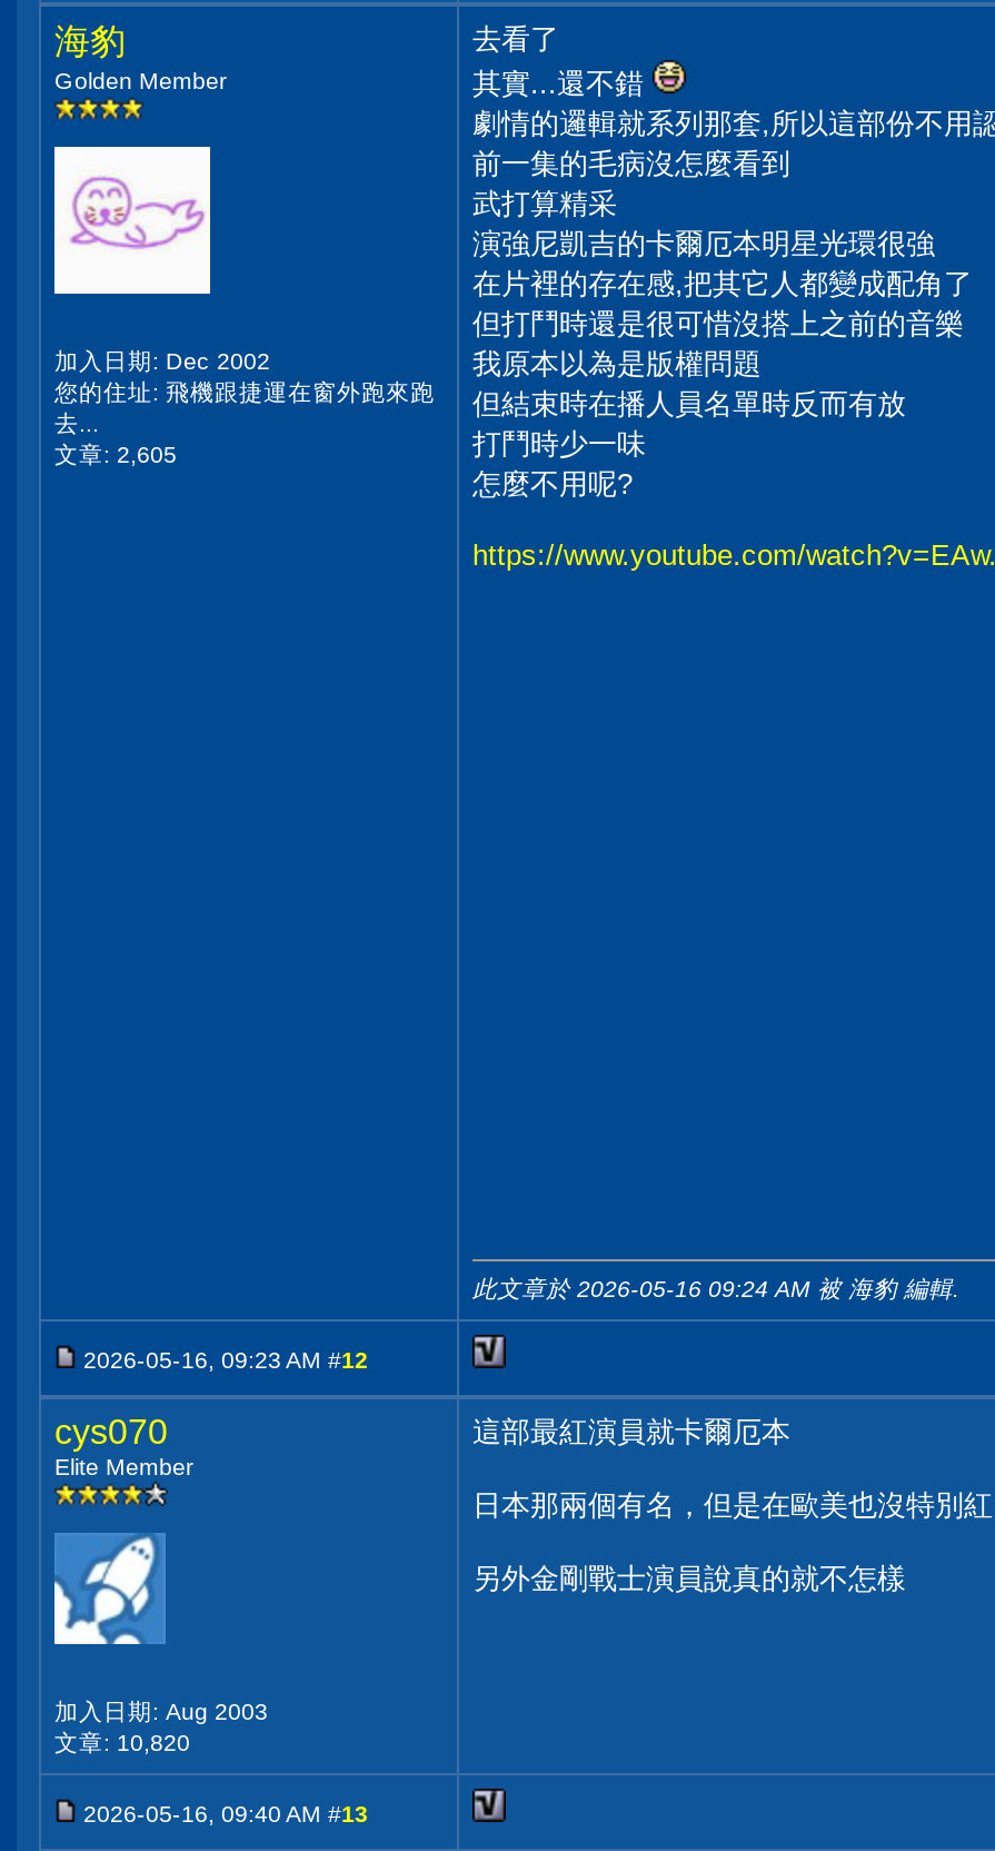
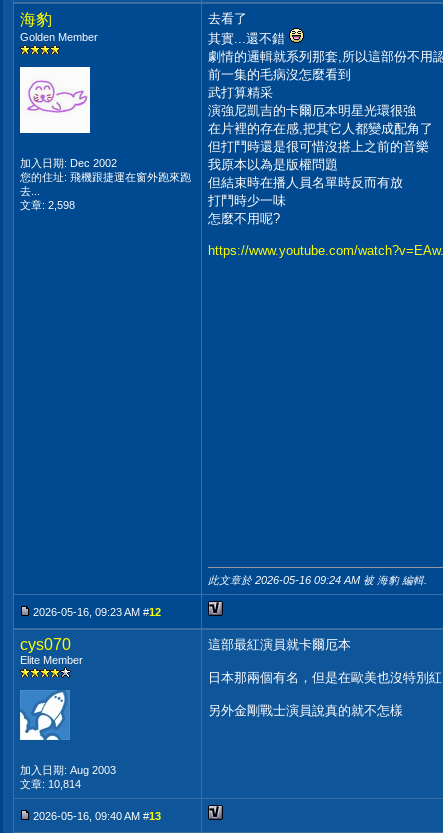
- 文章: 2,605
+ 文章: 2,598

- 文章: 10,820
+ 文章: 10,814
